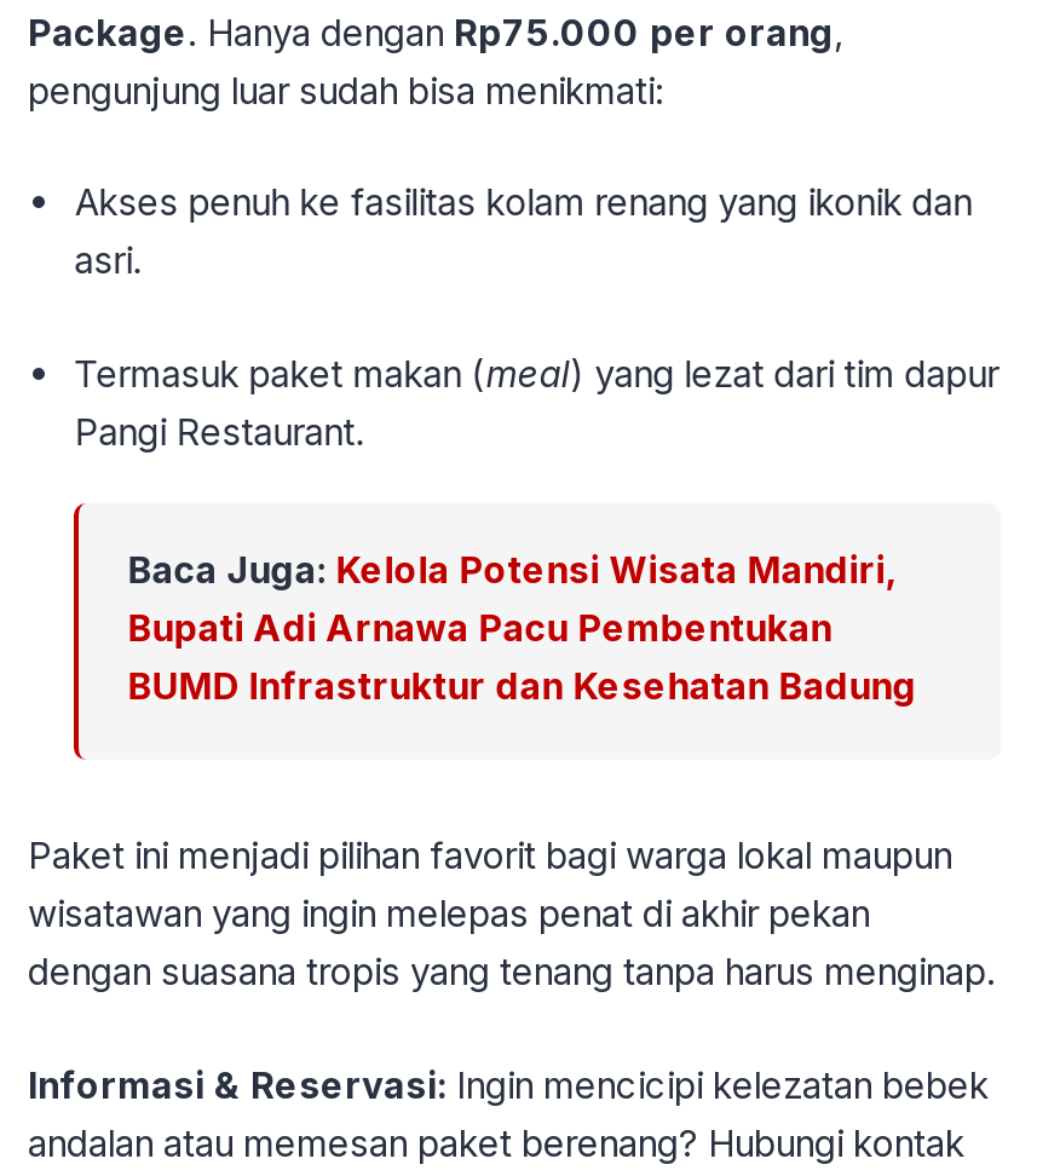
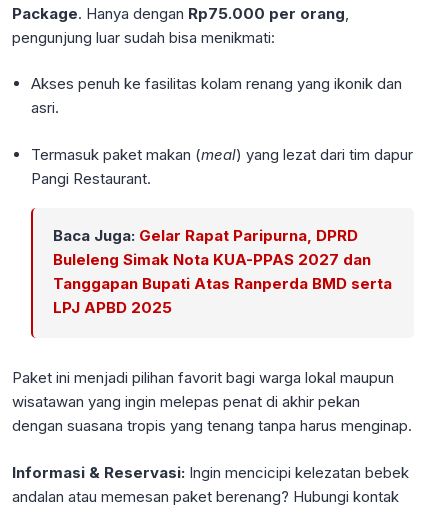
- Baca Juga: Kelola Potensi Wisata Mandiri,
- Bupati Adi Arnawa Pacu Pembentukan
- BUMD Infrastruktur dan Kesehatan Badung
+ Baca Juga: Gelar Rapat Paripurna, DPRD
+ Buleleng Simak Nota KUA-PPAS 2027 dan
+ Tanggapan Bupati Atas Ranperda BMD serta
+ LPJ APBD 2025
